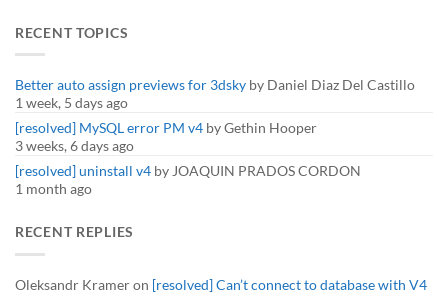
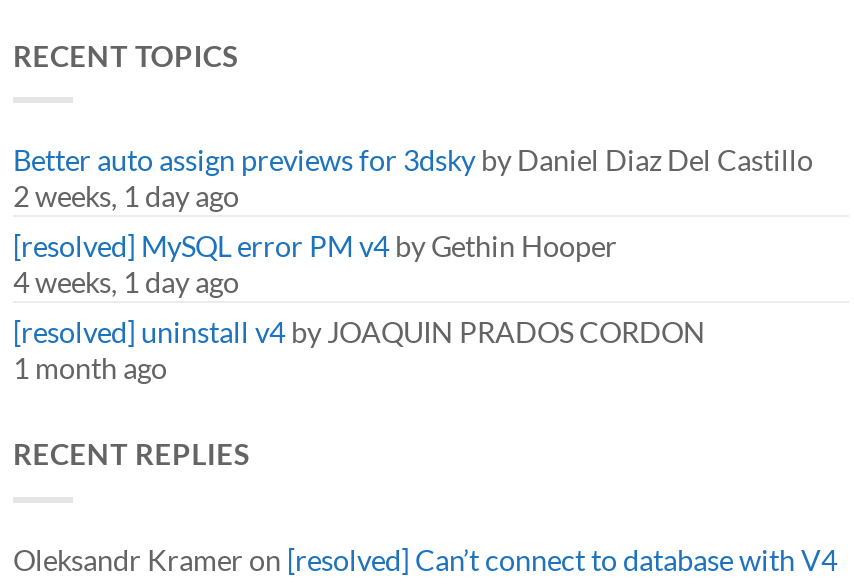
- 1 week, 5 days ago
+ 2 weeks, 1 day ago

- 3 weeks, 6 days ago
+ 4 weeks, 1 day ago
